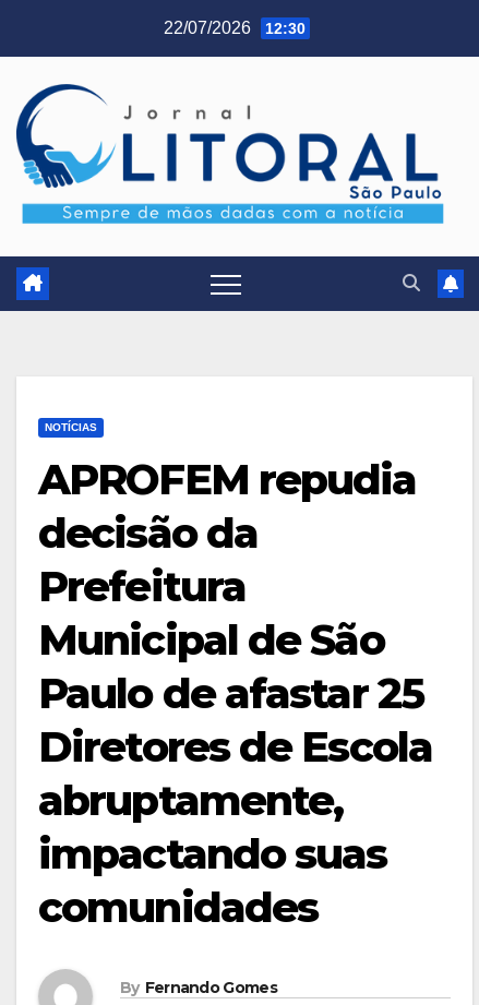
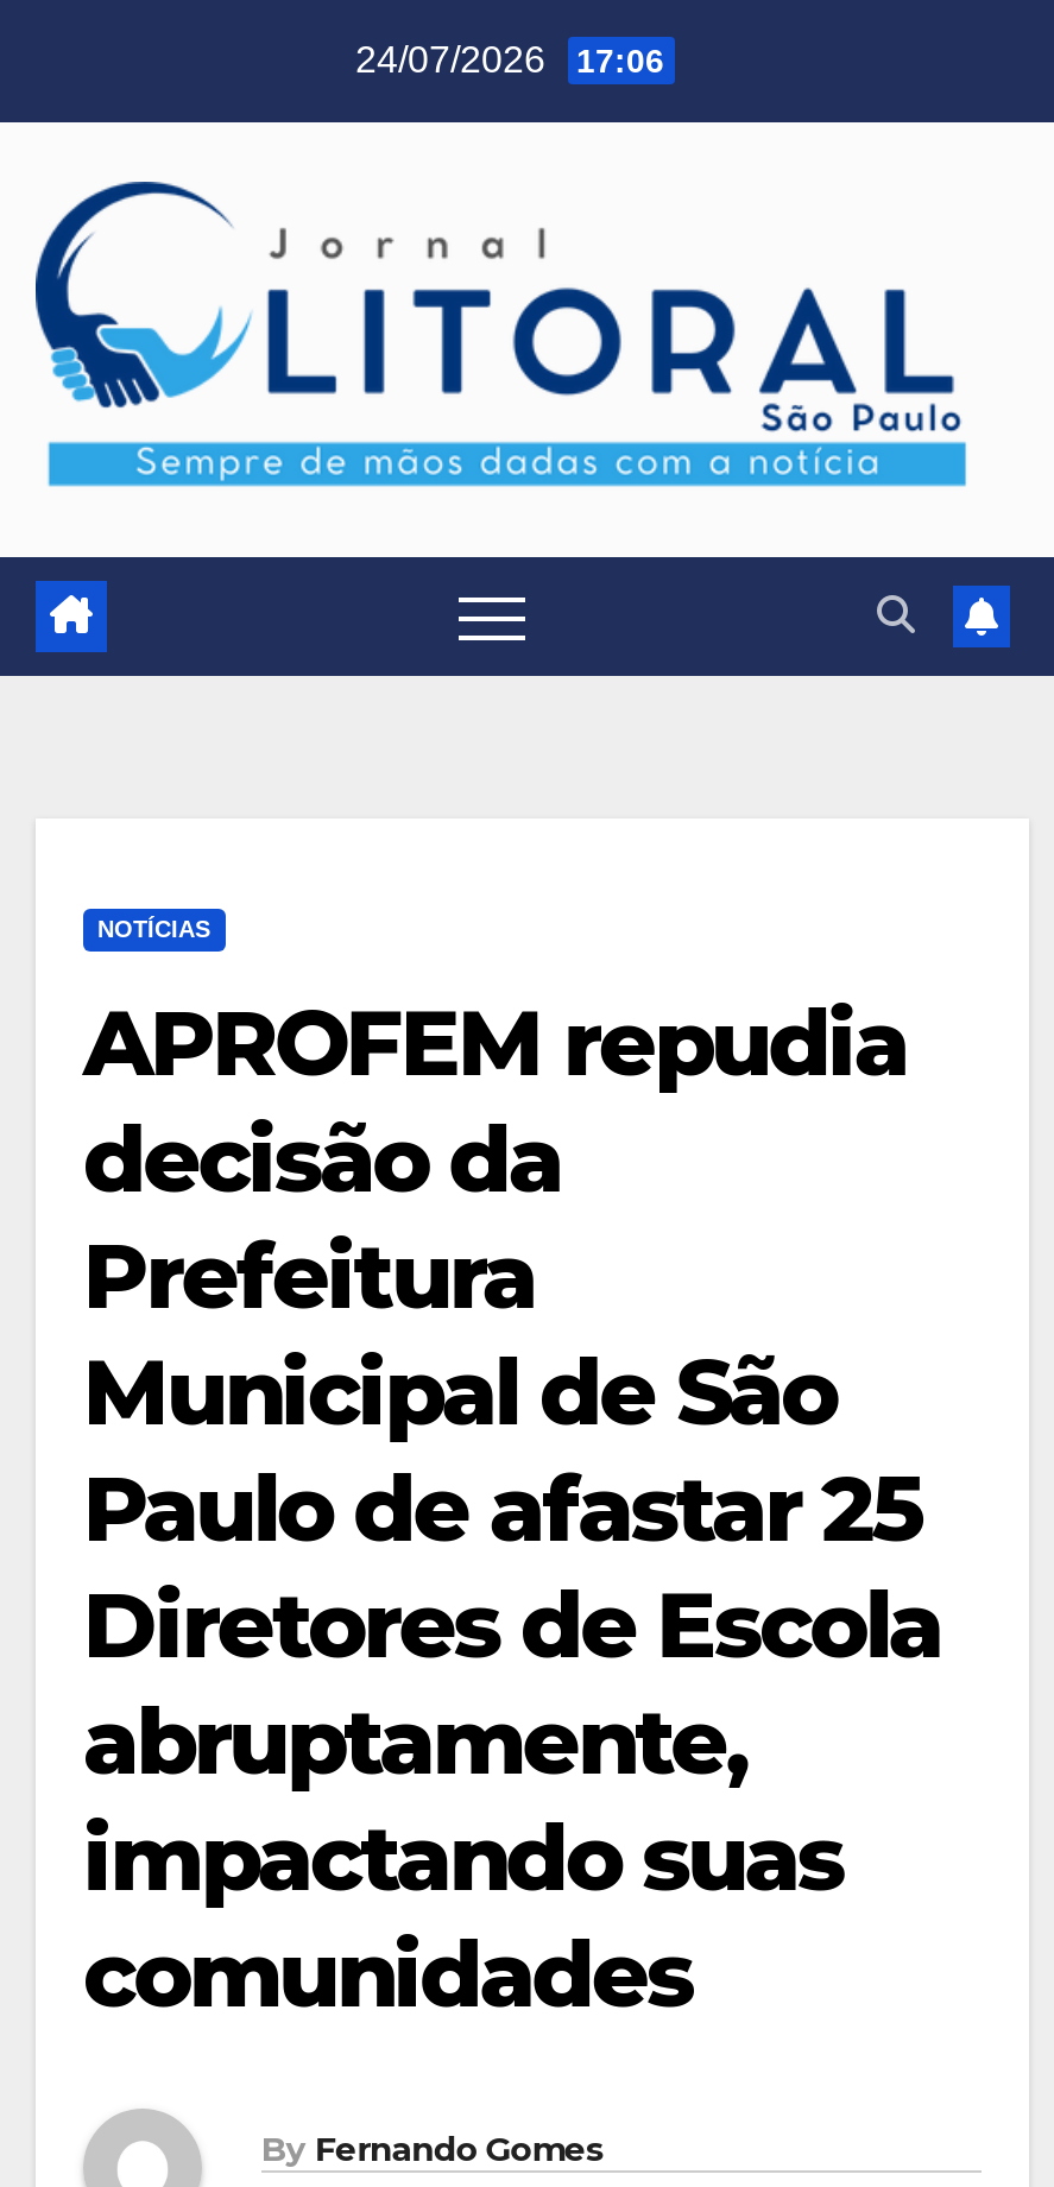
- 22/07/2026 12:30
+ 24/07/2026 17:06
